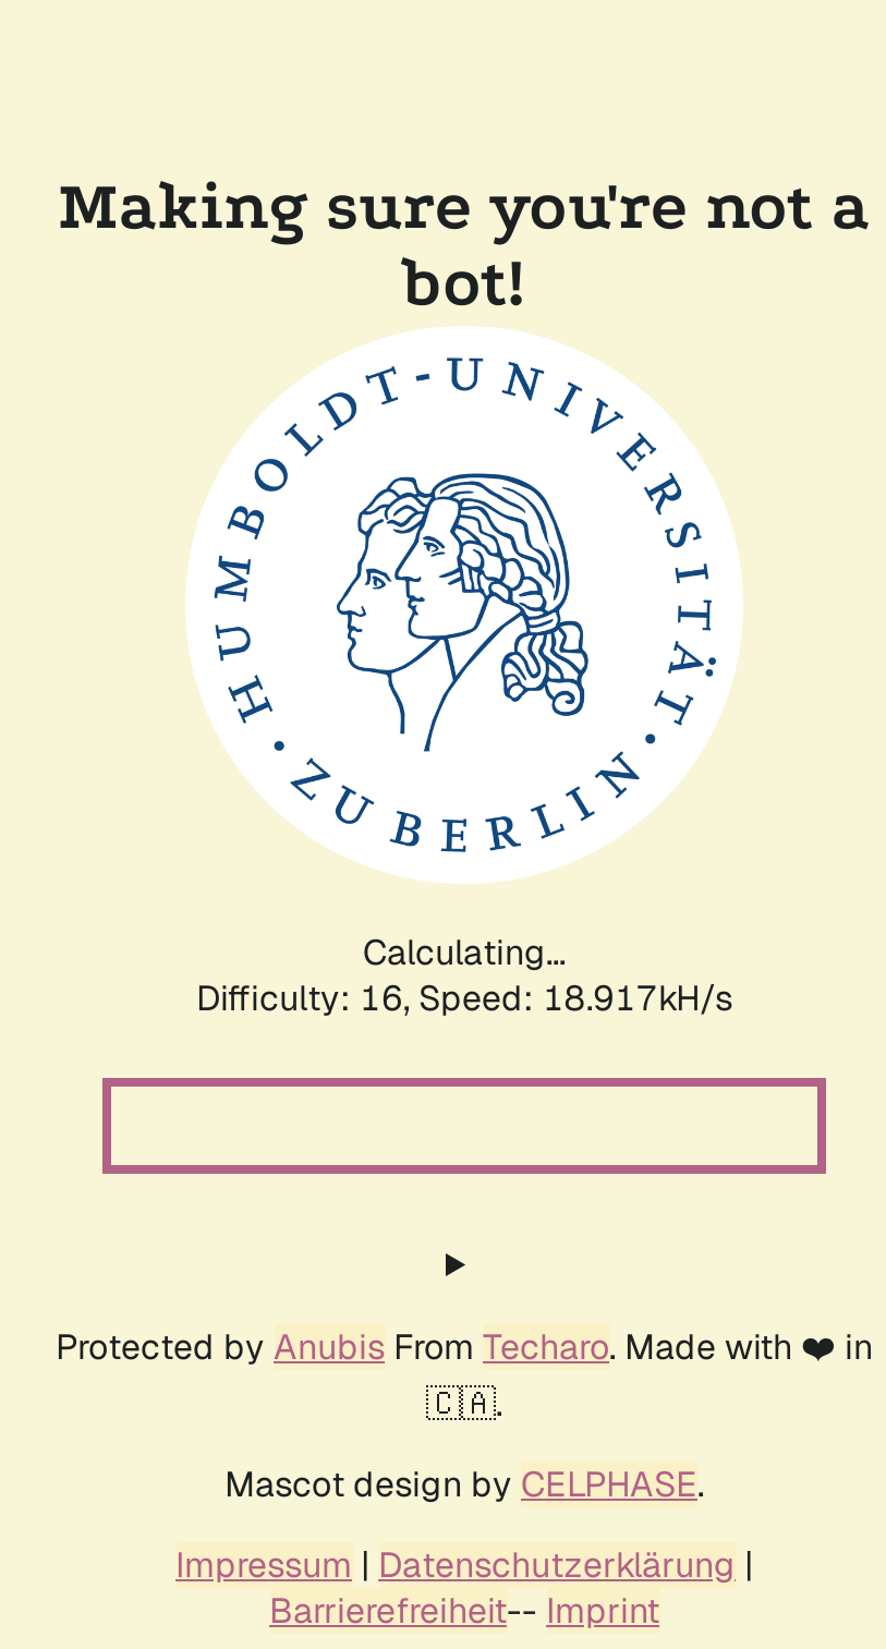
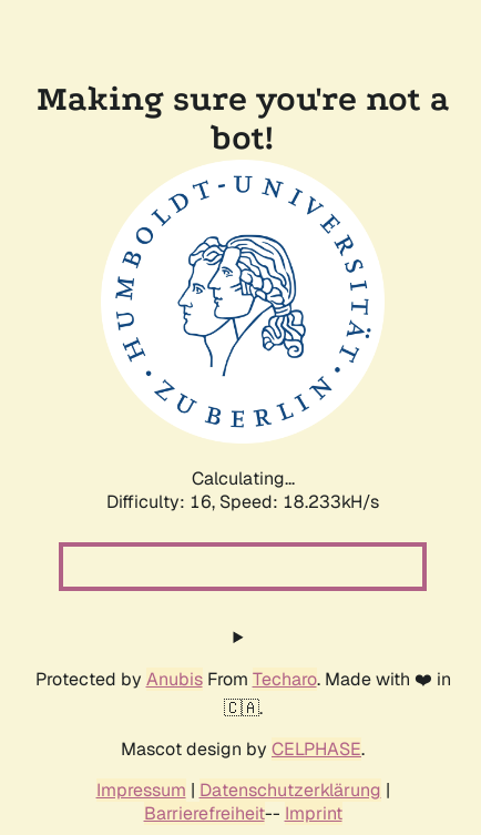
- Difficulty: 16, Speed: 18.917kH/s
+ Difficulty: 16, Speed: 18.233kH/s
